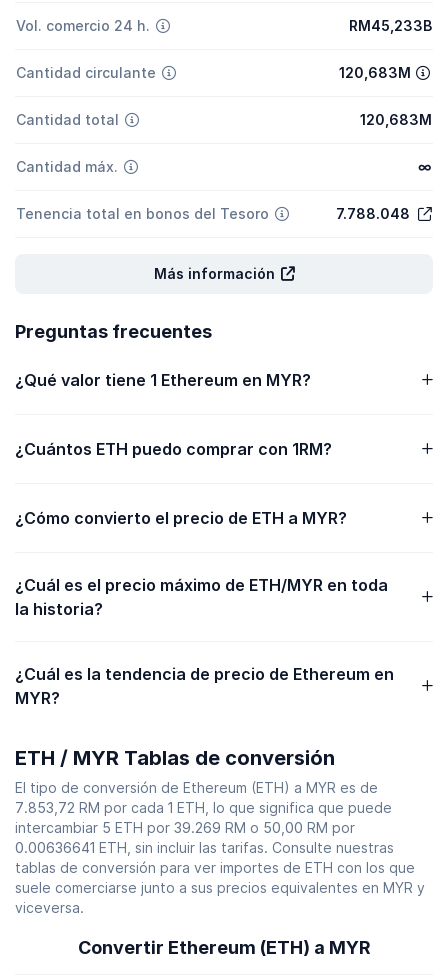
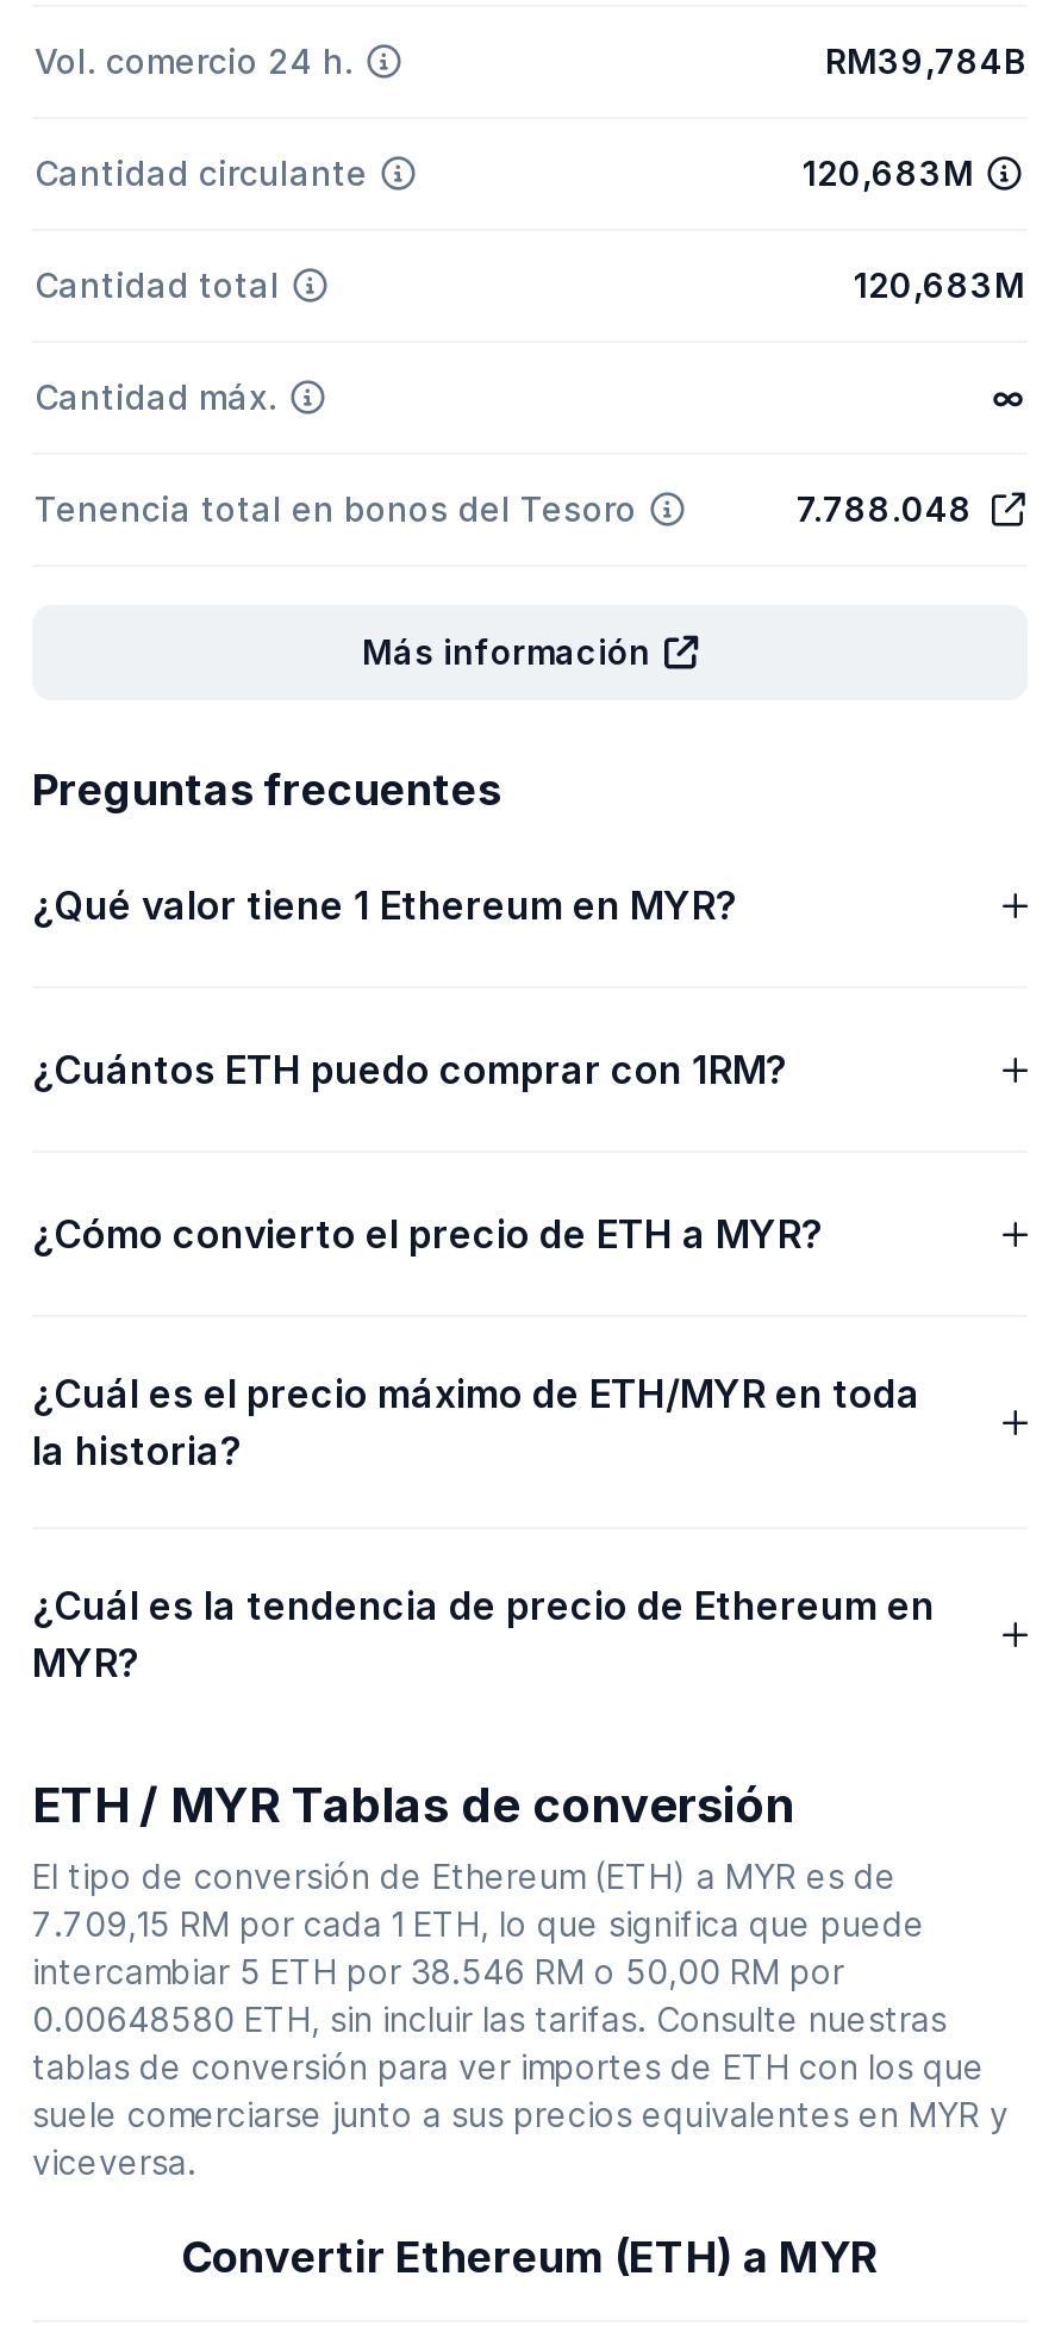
- RM45,233B
+ RM39,784B

- 7.853,72 RM por cada 1 ETH, lo que significa que puede
+ 7.709,15 RM por cada 1 ETH, lo que significa que puede

- intercambiar 5 ETH por 39.269 RM o 50,00 RM por
+ intercambiar 5 ETH por 38.546 RM o 50,00 RM por

- 0.00636641 ETH, sin incluir las tarifas. Consulte nuestras
+ 0.00648580 ETH, sin incluir las tarifas. Consulte nuestras
